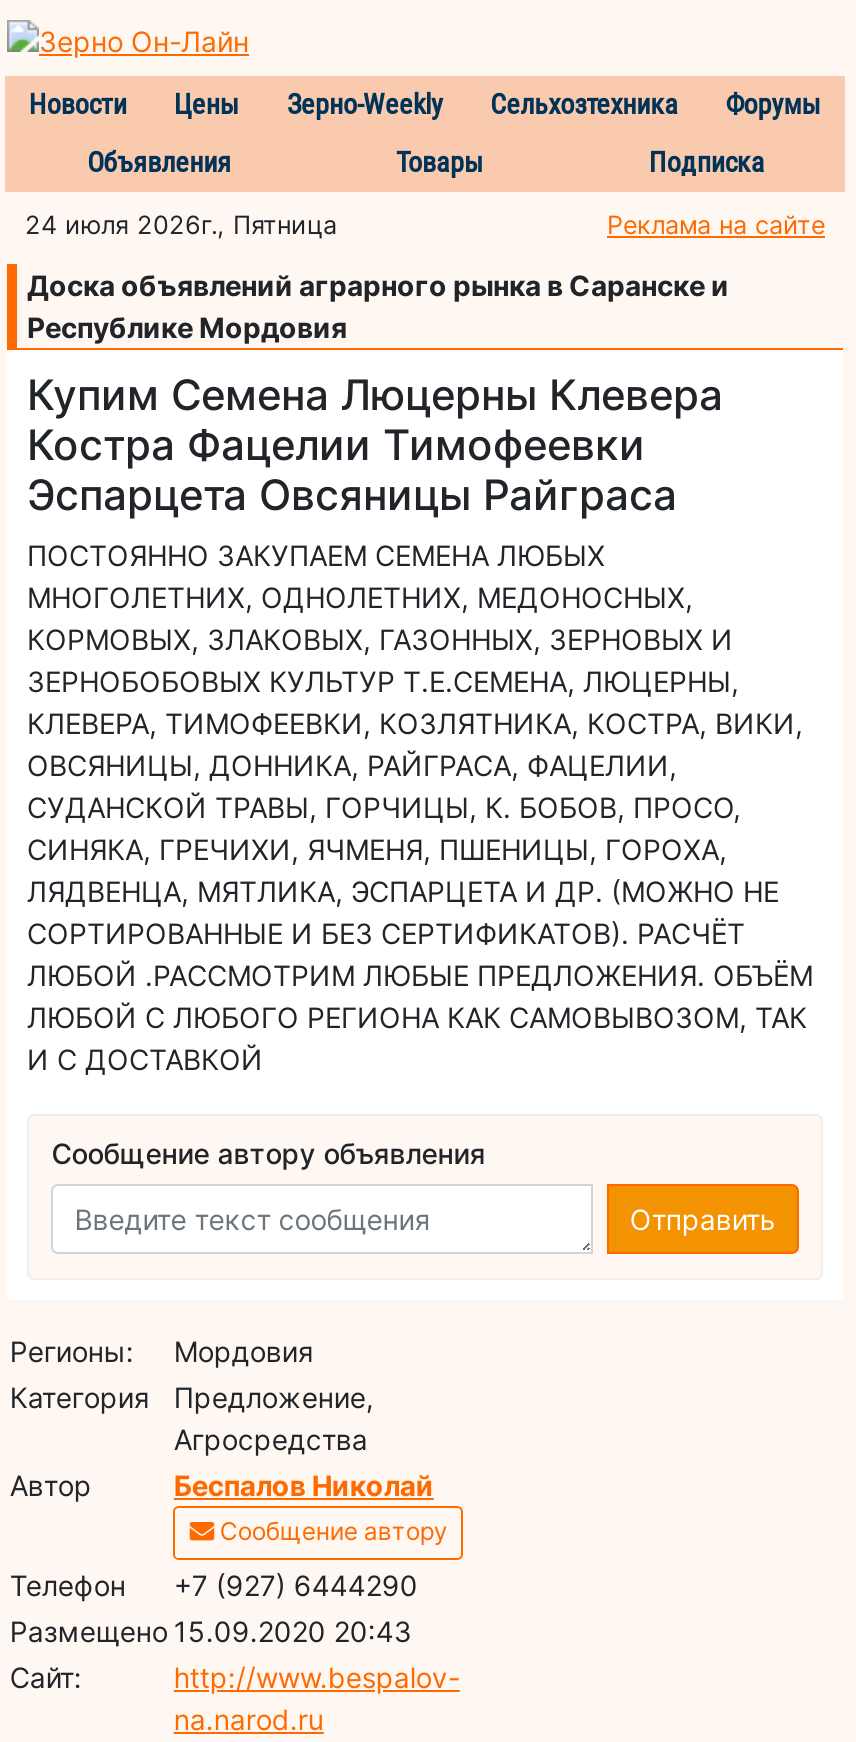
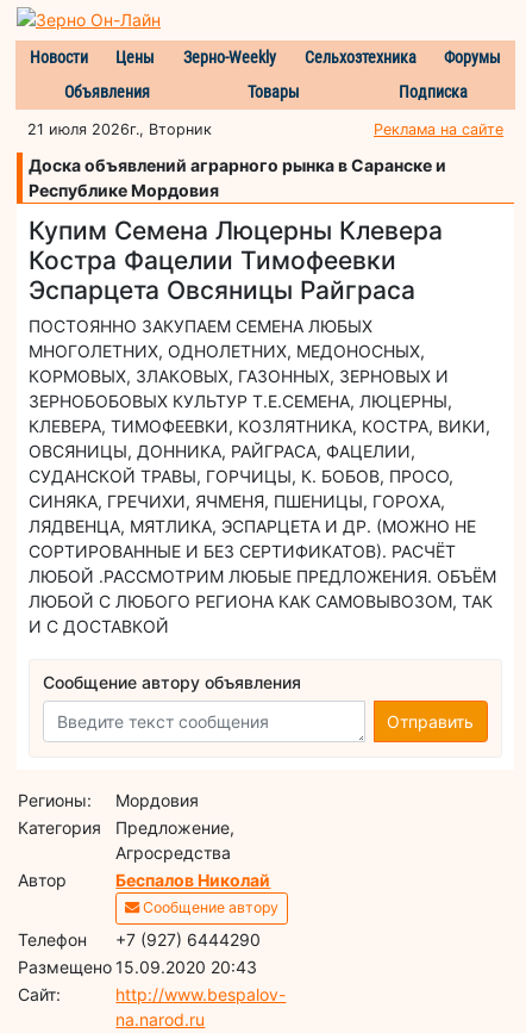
- 24 июля 2026г., Пятница
+ 21 июля 2026г., Вторник
